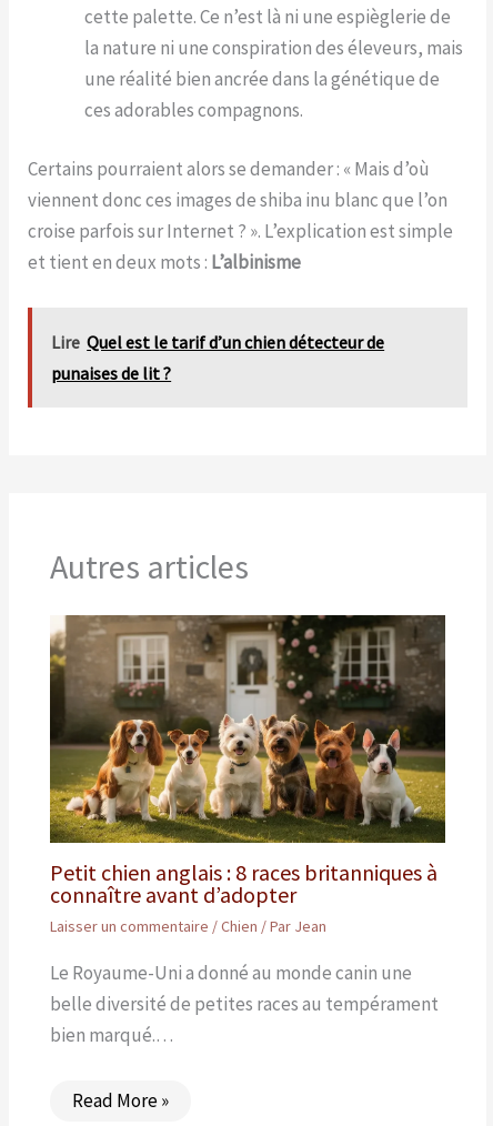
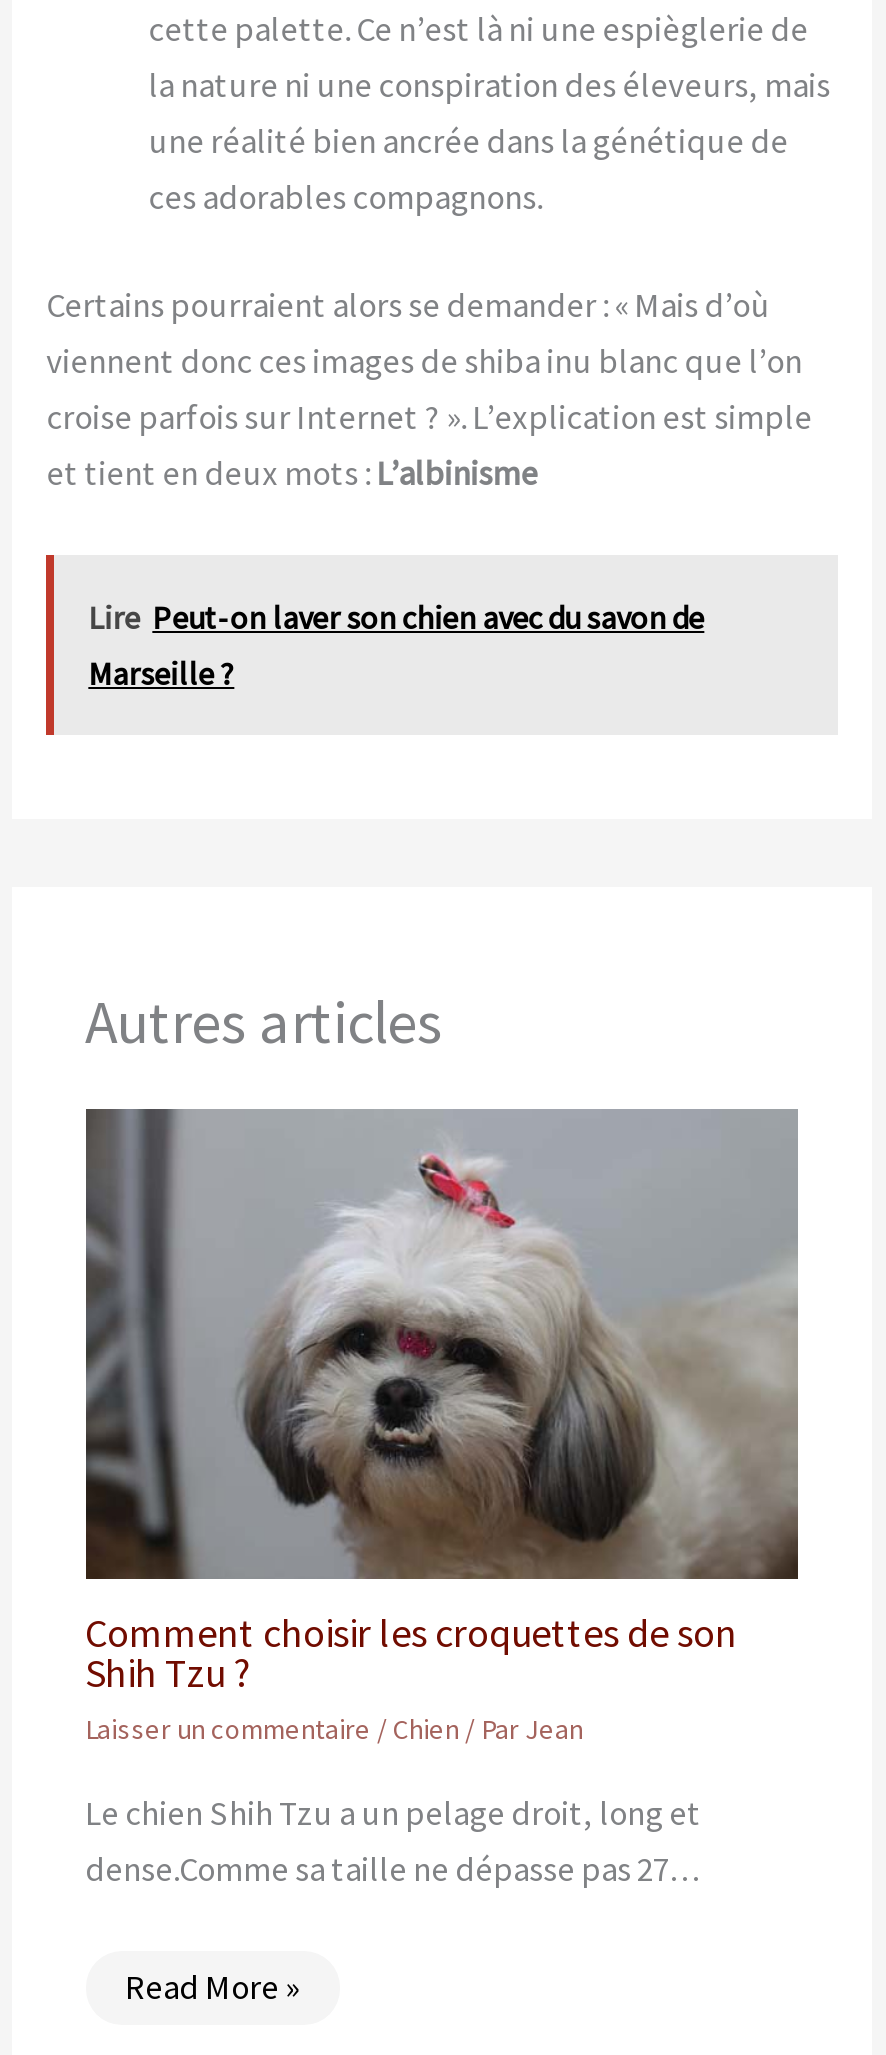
- Lire Quel est le tarif d’un chien détecteur de
- punaises de lit ?
+ Lire Peut-on laver son chien avec du savon de
+ Marseille ?

- [image]
- Petit chien anglais : 8 races britanniques à
- connaître avant d’adopter
+ [image]
+ Comment choisir les croquettes de son
+ Shih Tzu ?

moved down: Laisser un commentaire / Chien / Par Jean

- Le Royaume-Uni a donné au monde canin une
- belle diversité de petites races au tempérament
- bien marqué.…
+ Le chien Shih Tzu a un pelage droit, long et
+ dense.Comme sa taille ne dépasse pas 27…
